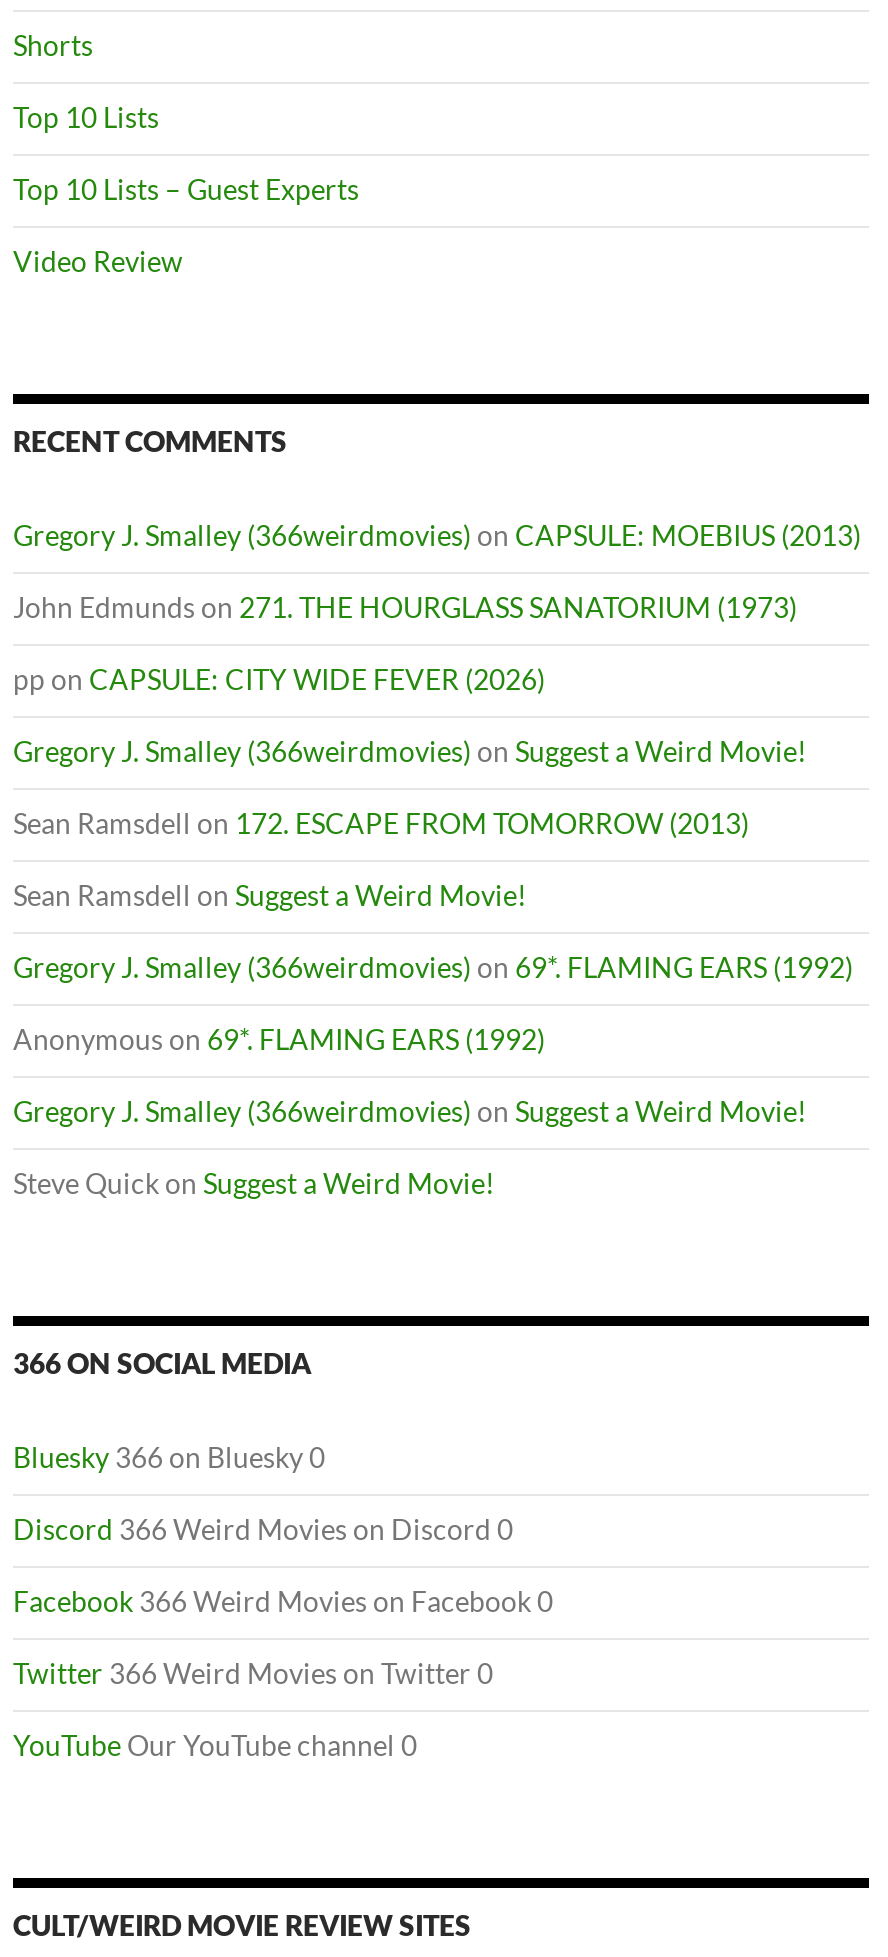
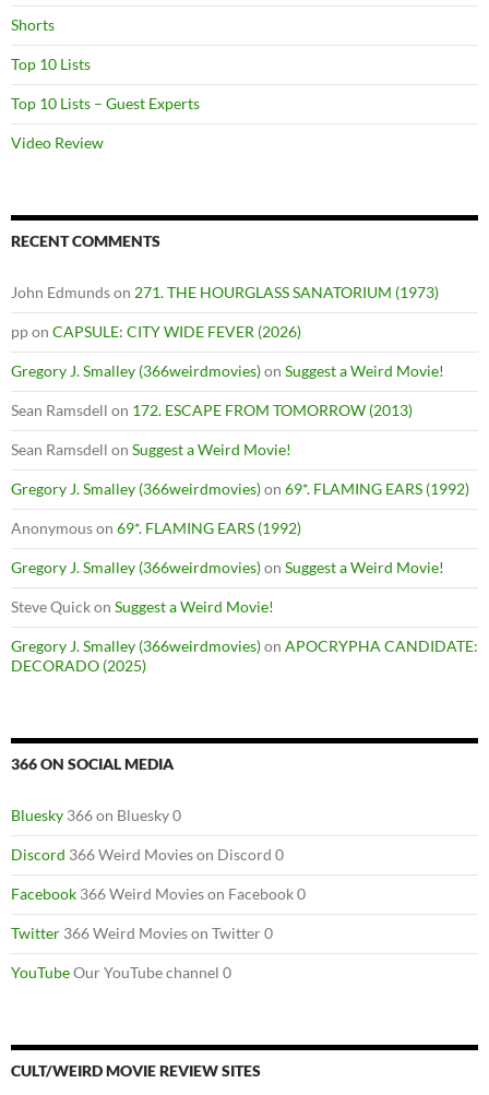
- Gregory J. Smalley (366weirdmovies) on CAPSULE: MOEBIUS (2013)

moved up: John Edmunds on 271. THE HOURGLASS SANATORIUM (1973) | pp on CAPSULE: CITY WIDE FEVER (2026) | Gregory J. Smalley (366weirdmovies) on Suggest a Weird Movie! | ... | Gregory J. Smalley (366weirdmovies) on Suggest a Weird Movie! | Steve Quick on Suggest a Weird Movie!

+ Gregory J. Smalley (366weirdmovies) on APOCRYPHA CANDIDATE:
+ DECORADO (2025)
